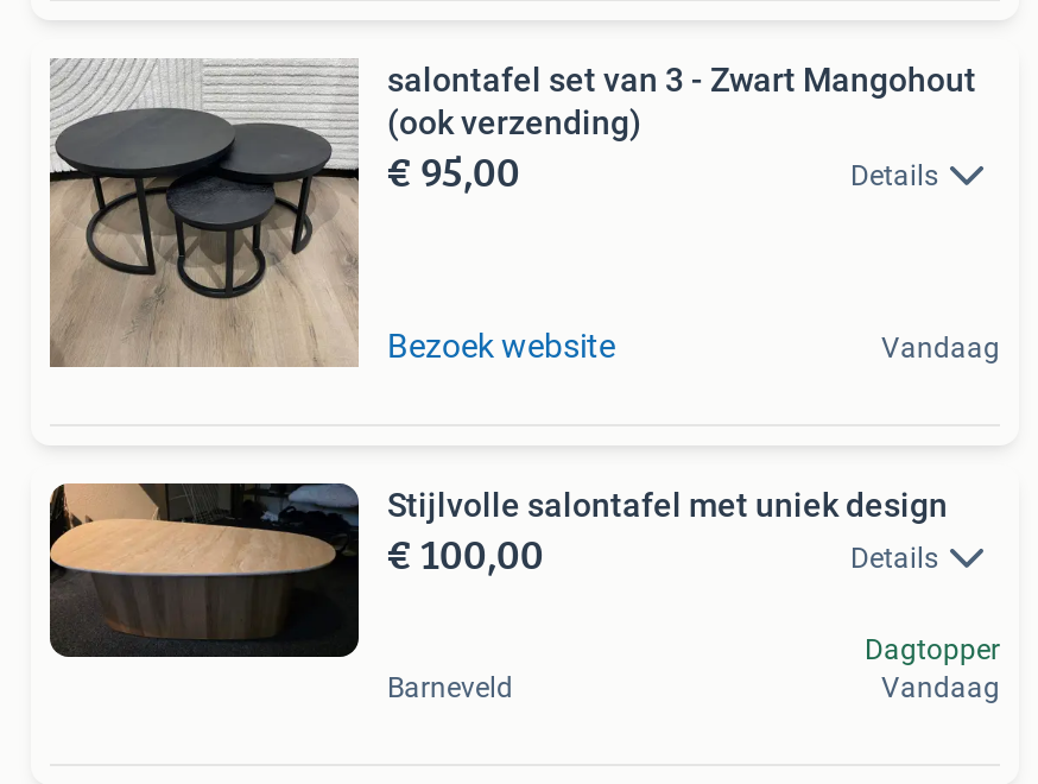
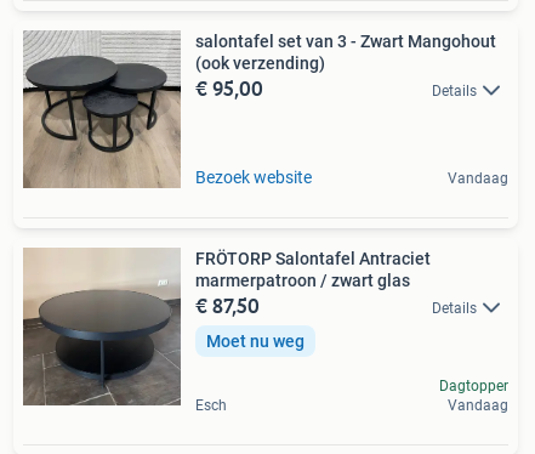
- [image]
- Stijlvolle salontafel met uniek design
- € 100,00
+ [image]
+ FRÖTORP Salontafel Antraciet
+ marmerpatroon / zwart glas
+ € 87,50

- Barneveld
+ Moet nu weg
+ Esch
